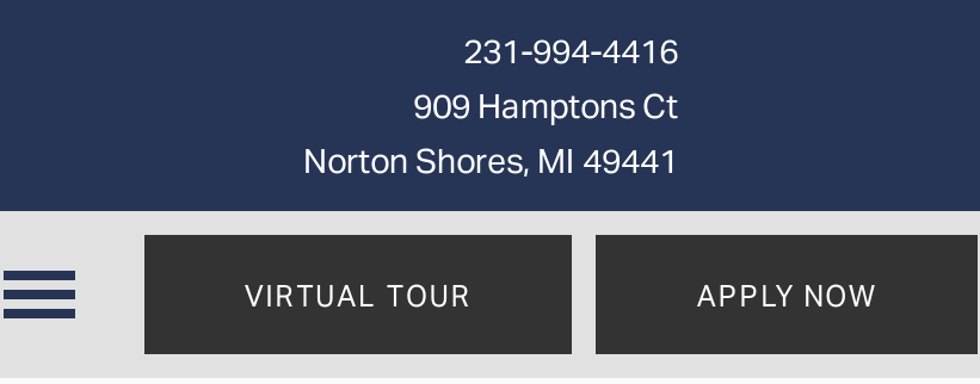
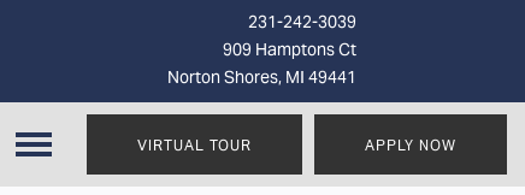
- 231-994-4416
+ 231-242-3039
